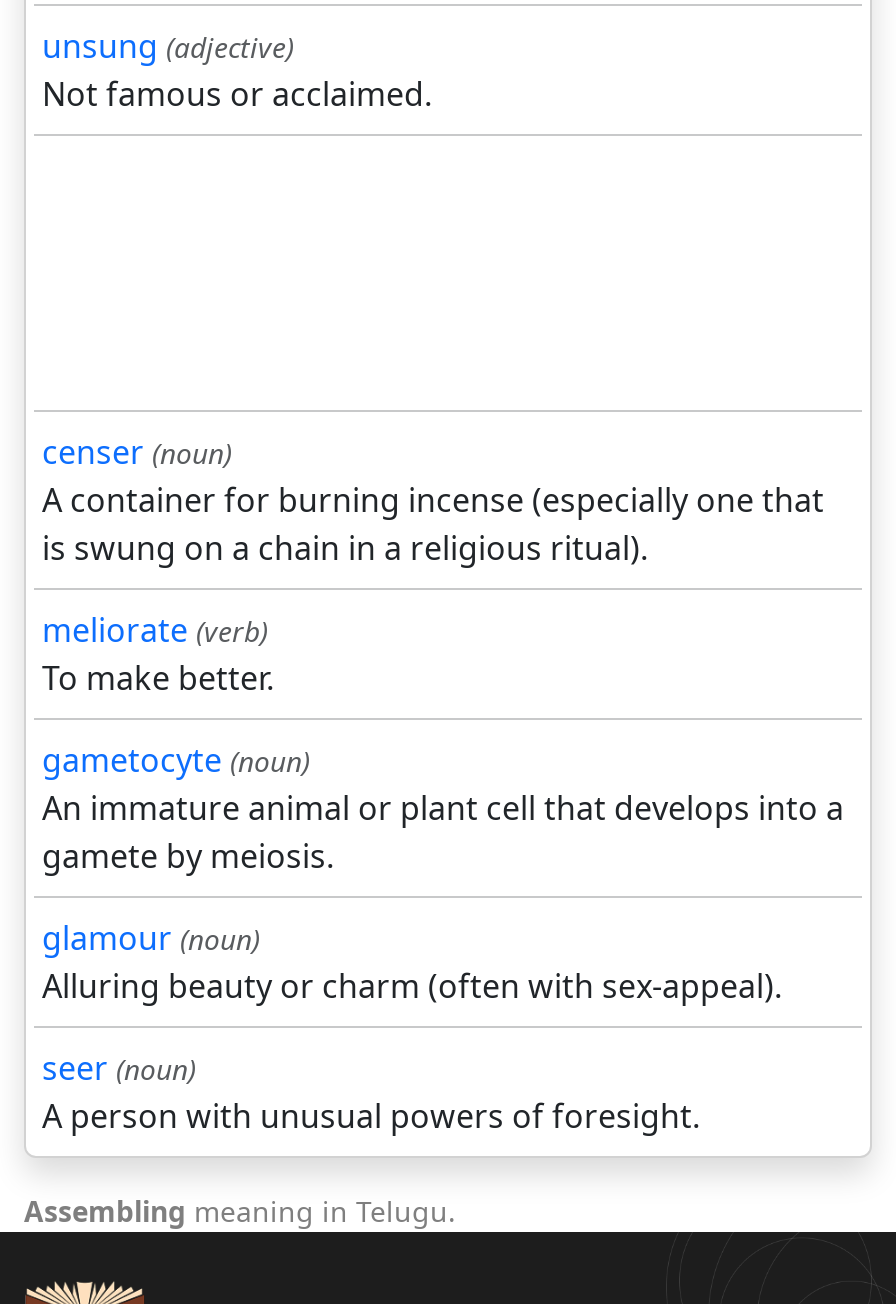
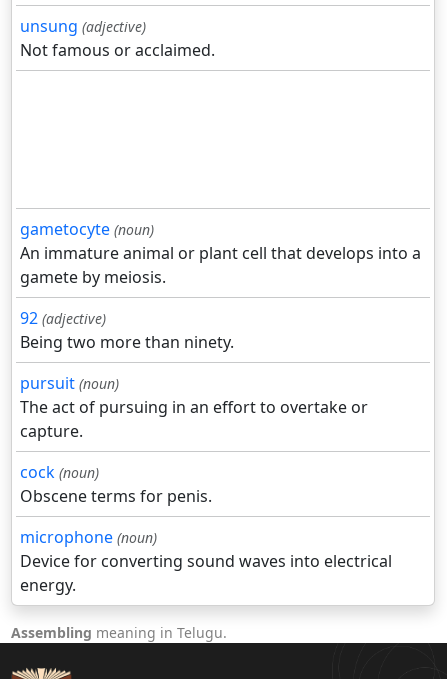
- censer (noun)
- A container for burning incense (especially one that
- is swung on a chain in a religious ritual).
- meliorate (verb)
- To make better.

moved up: gametocyte (noun) | An immature animal or plant cell that develops into a | gamete by meiosis.

- glamour (noun)
- Alluring beauty or charm (often with sex-appeal).
- seer (noun)
- A person with unusual powers of foresight.
+ 92 (adjective)
+ Being two more than ninety.
+ pursuit (noun)
+ The act of pursuing in an effort to overtake or
+ capture.
+ cock (noun)
+ Obscene terms for penis.
+ microphone (noun)
+ Device for converting sound waves into electrical
+ energy.
